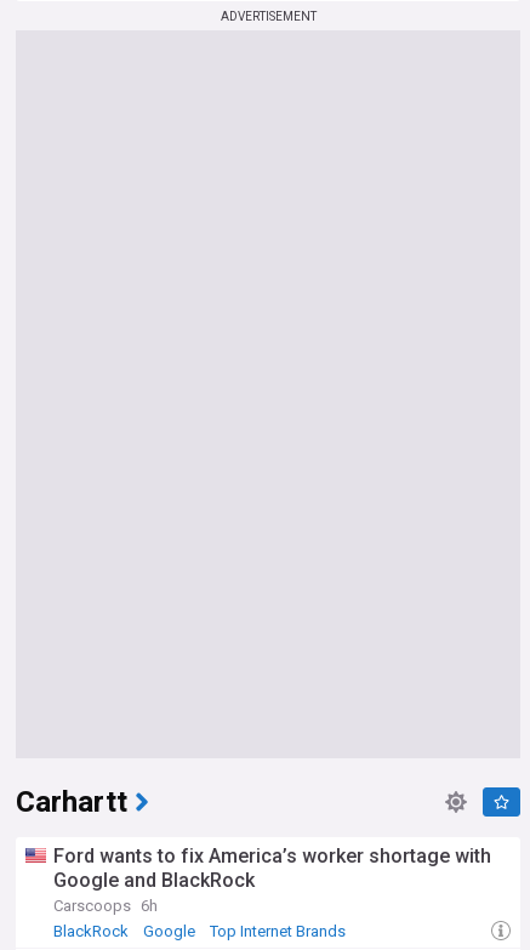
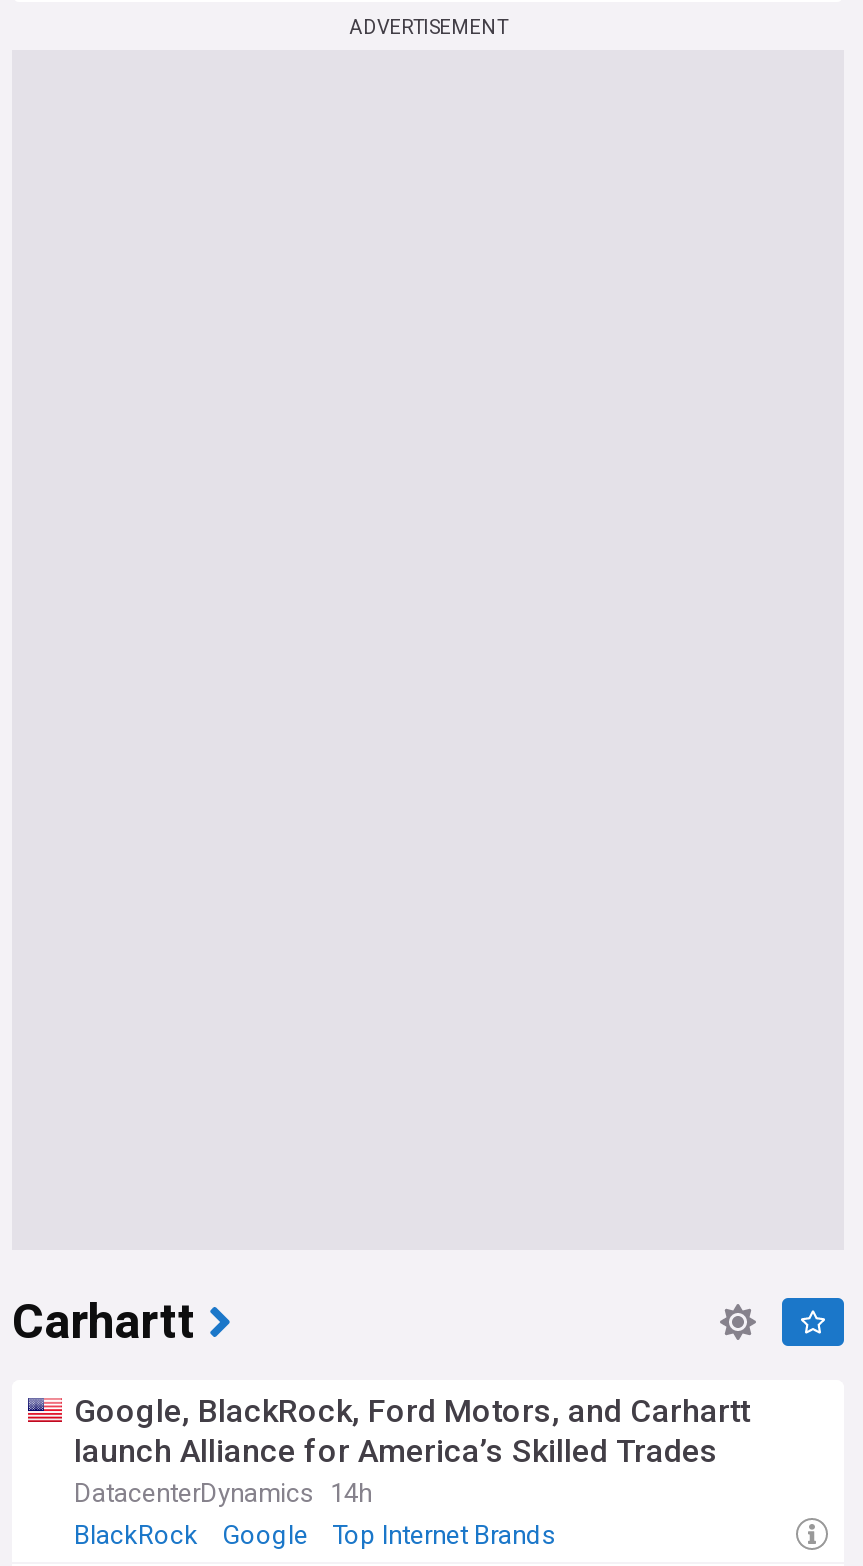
- Ford wants to fix America’s worker shortage with
- Google and BlackRock
- Carscoops 6h
+ Google, BlackRock, Ford Motors, and Carhartt
+ launch Alliance for America’s Skilled Trades
+ DatacenterDynamics 14h
